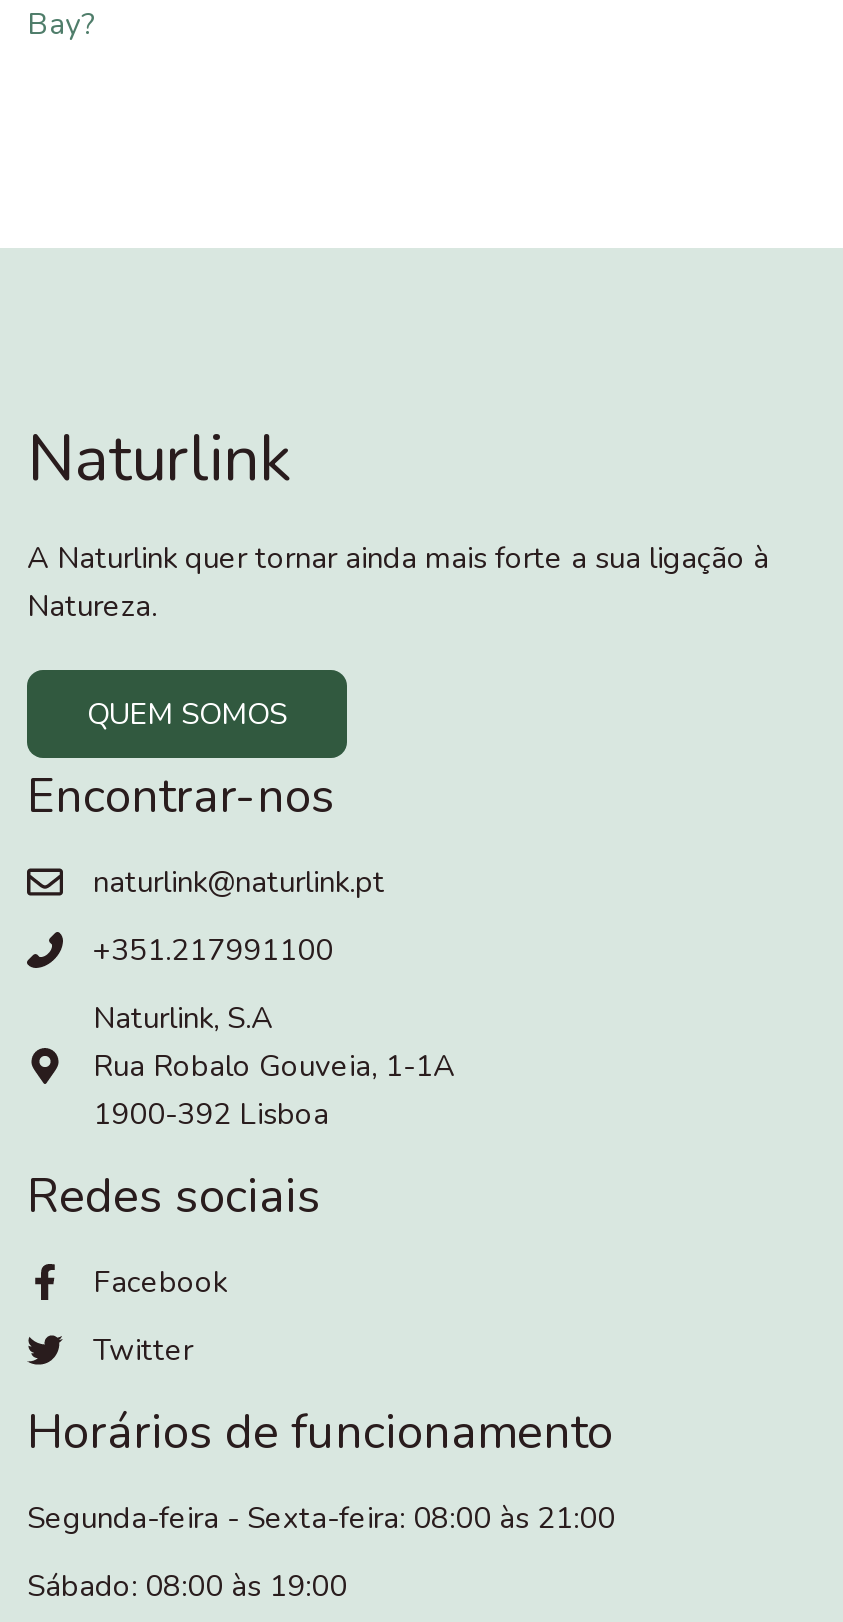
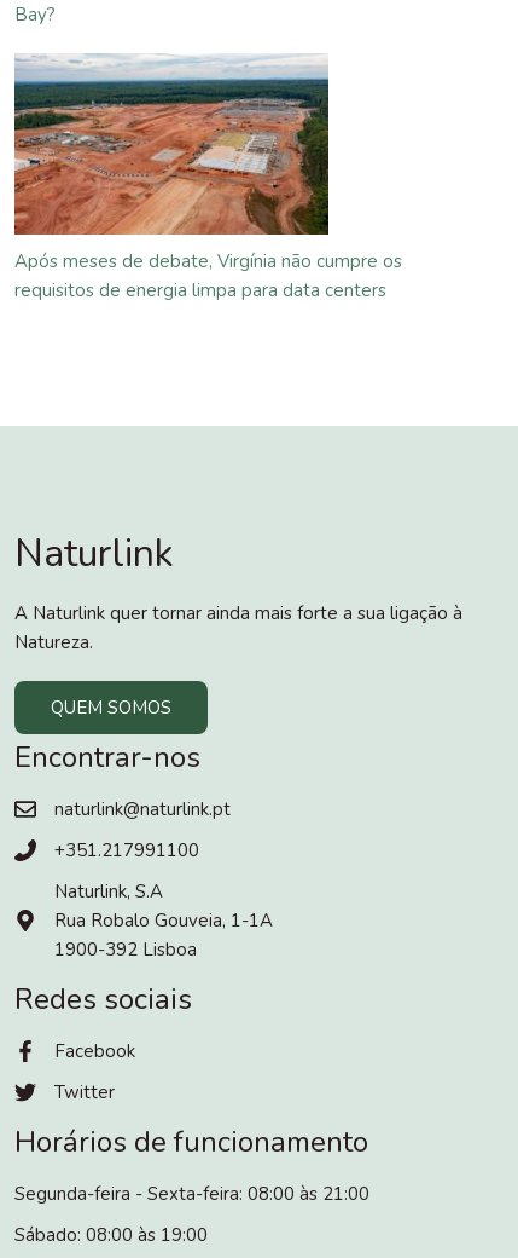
+ [image]
+ Após meses de debate, Virgínia não cumpre os
+ requisitos de energia limpa para data centers
